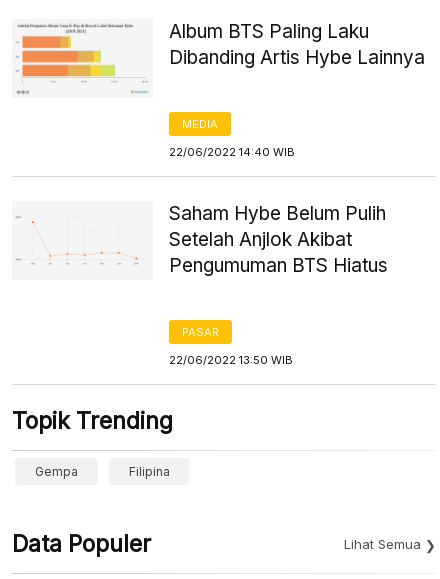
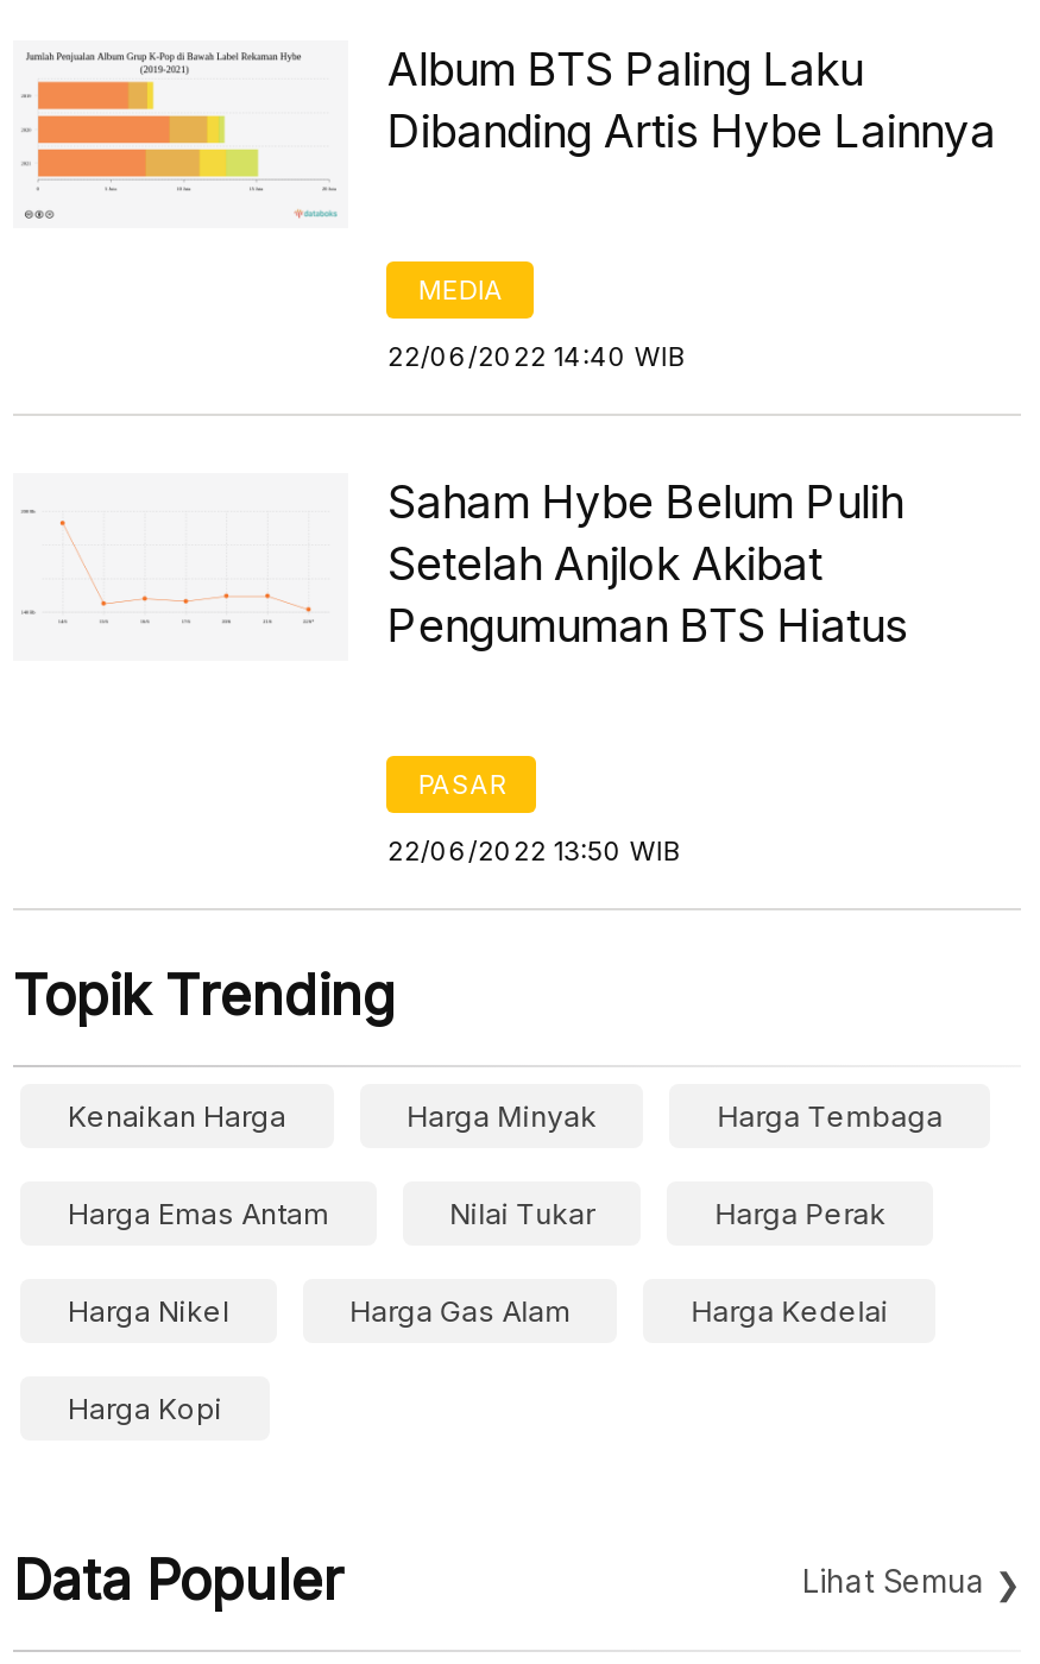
- Gempa
- Filipina
+ Kenaikan Harga
+ Harga Minyak
+ Harga Tembaga
+ Harga Emas Antam
+ Nilai Tukar
+ Harga Perak
+ Harga Nikel
+ Harga Gas Alam
+ Harga Kedelai
+ Harga Kopi
